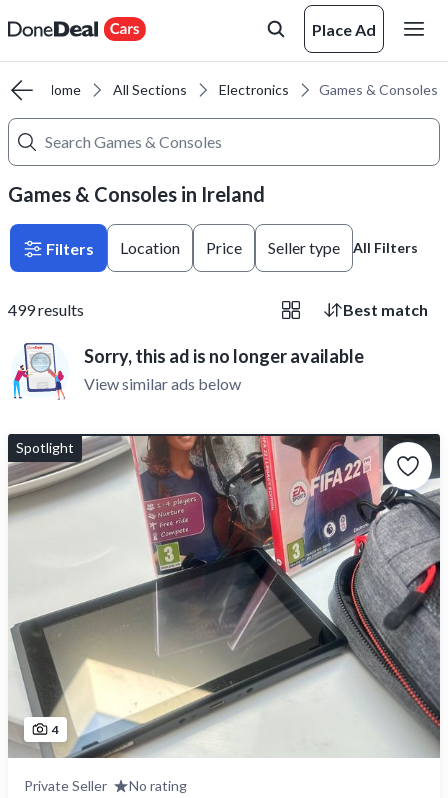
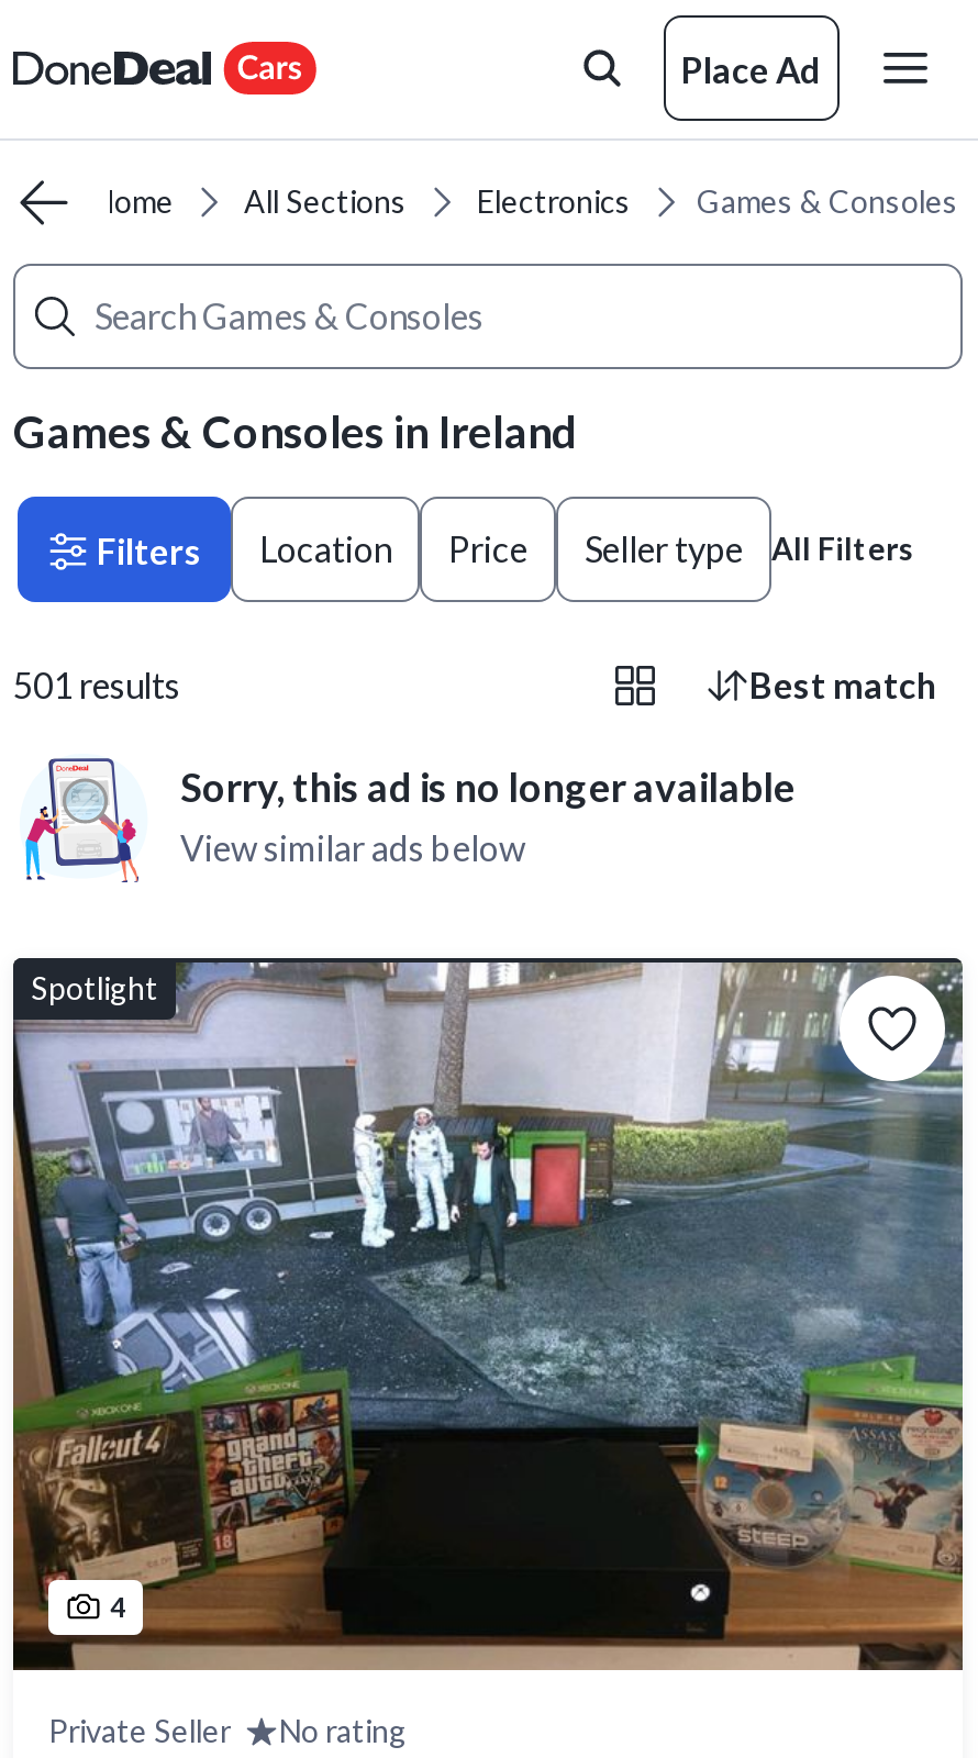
- 499 results
+ 501 results

- [image]
+ [image]
